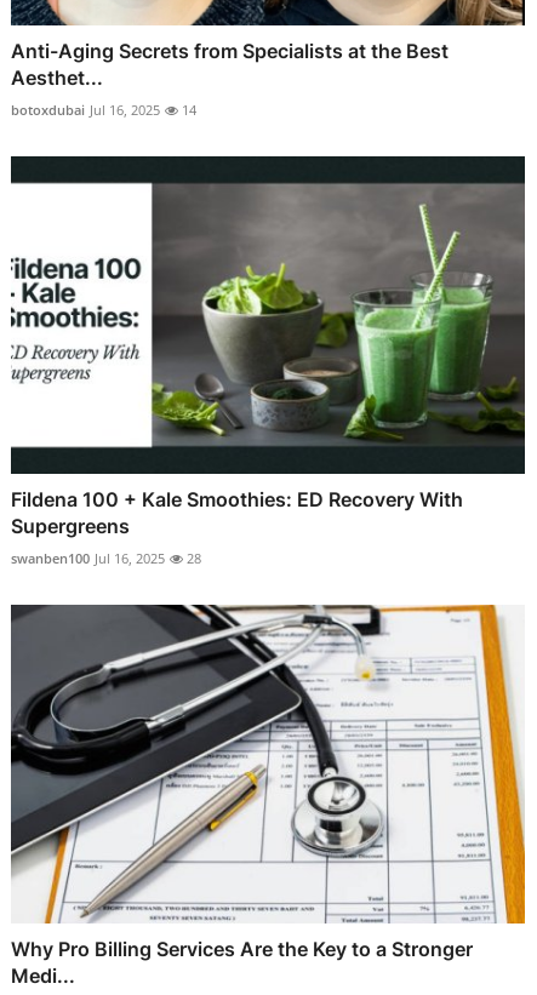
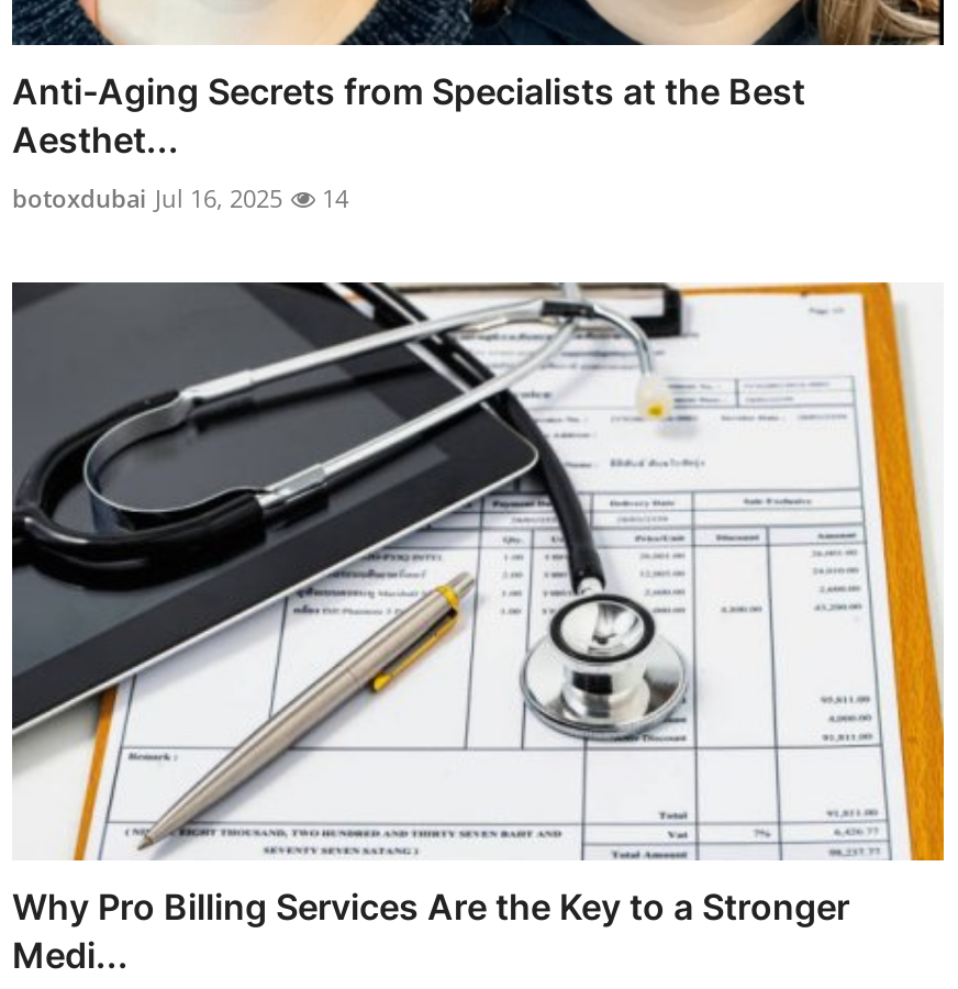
- [image]
- Fildena 100 + Kale Smoothies: ED Recovery With
- Supergreens
- swanben100 Jul 16, 2025
- 28
